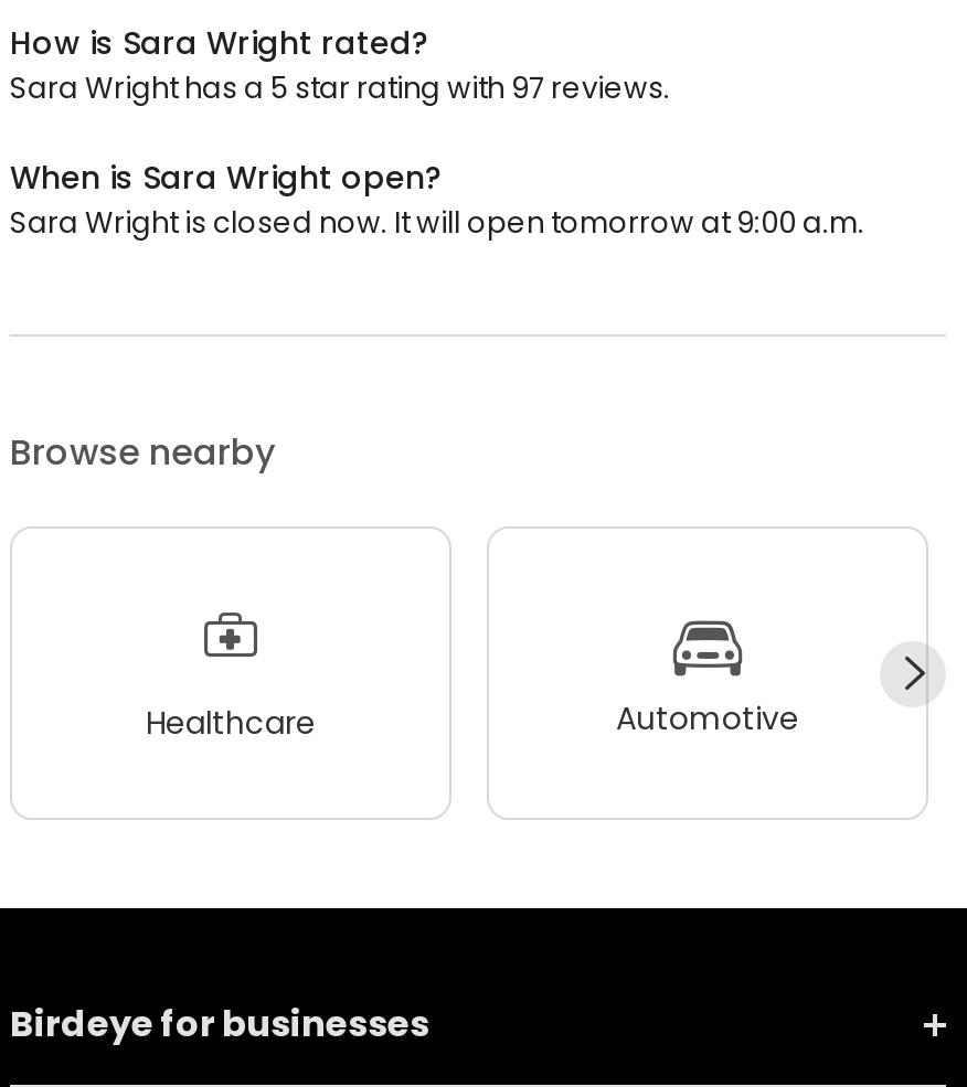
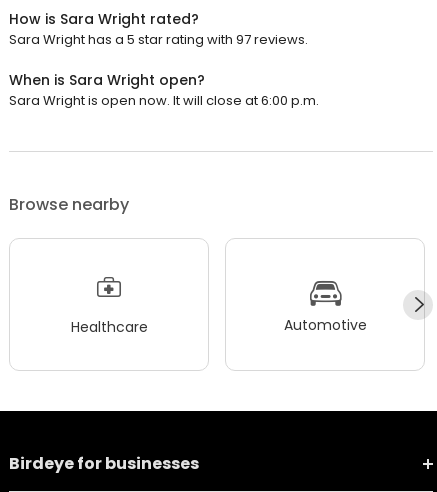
- Sara Wright is closed now. It will open tomorrow at 9:00 a.m.
+ Sara Wright is open now. It will close at 6:00 p.m.
